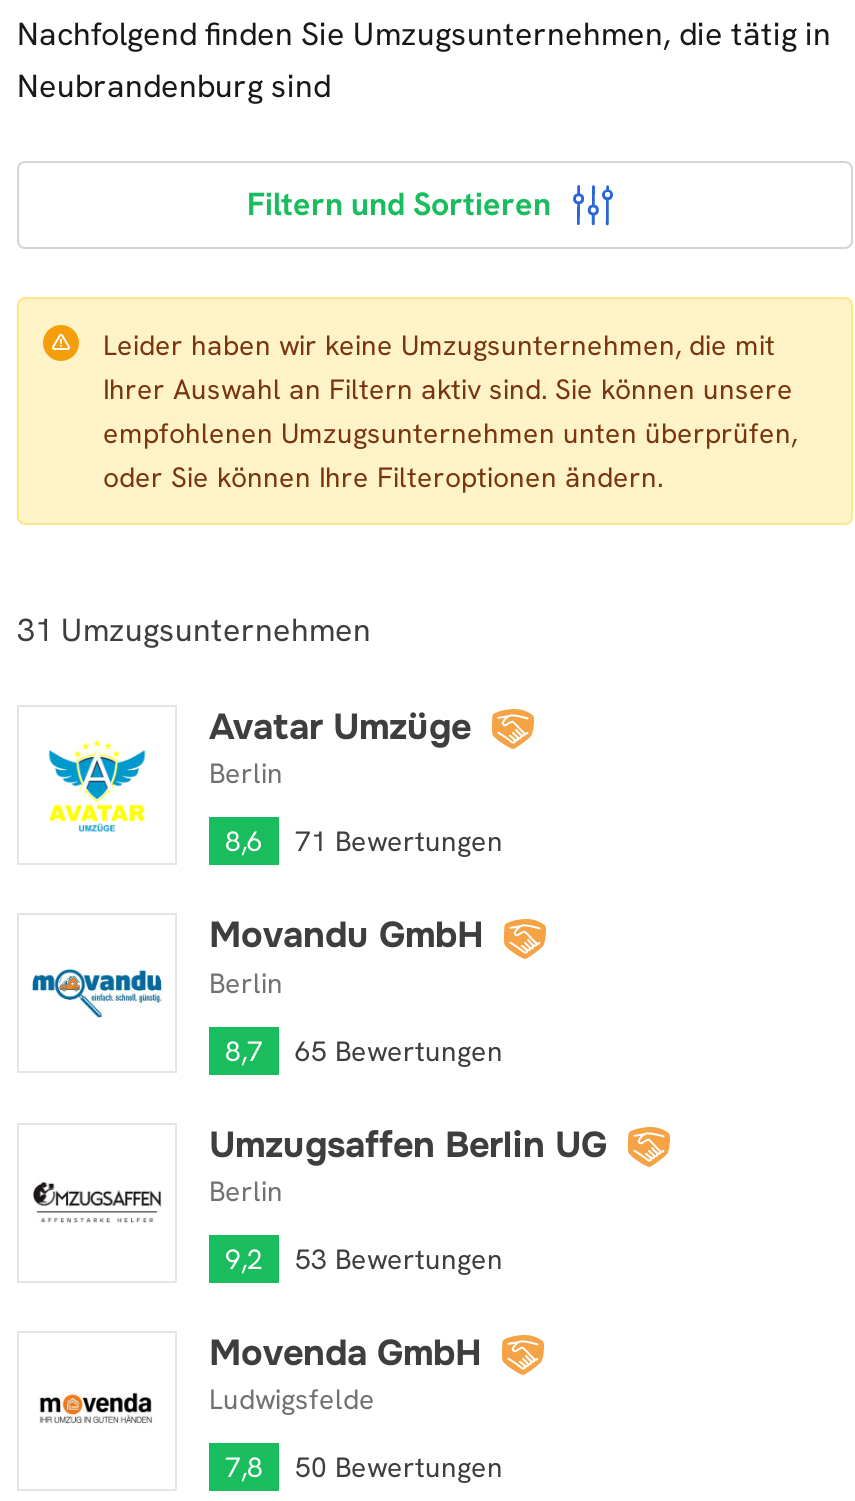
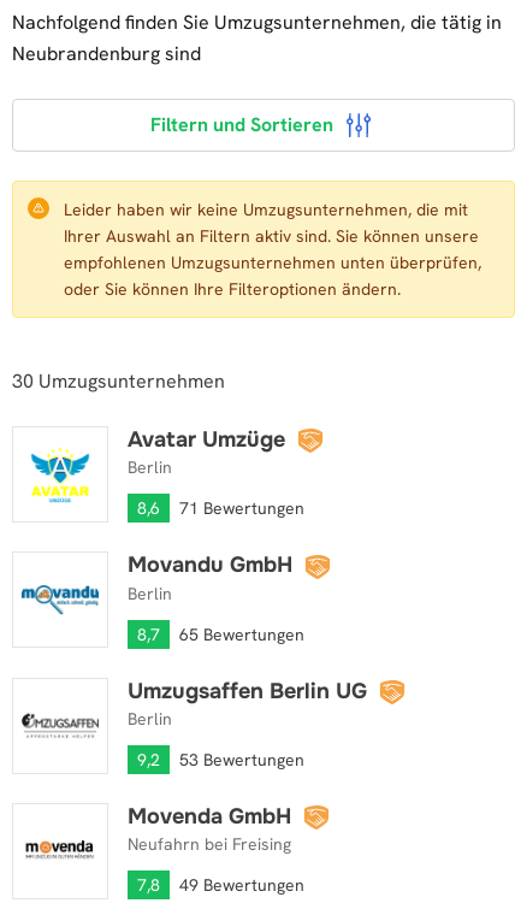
- 31 Umzugsunternehmen
+ 30 Umzugsunternehmen

- Ludwigsfelde
+ Neufahrn bei Freising

- 7,8 50 Bewertungen
+ 7,8 49 Bewertungen
